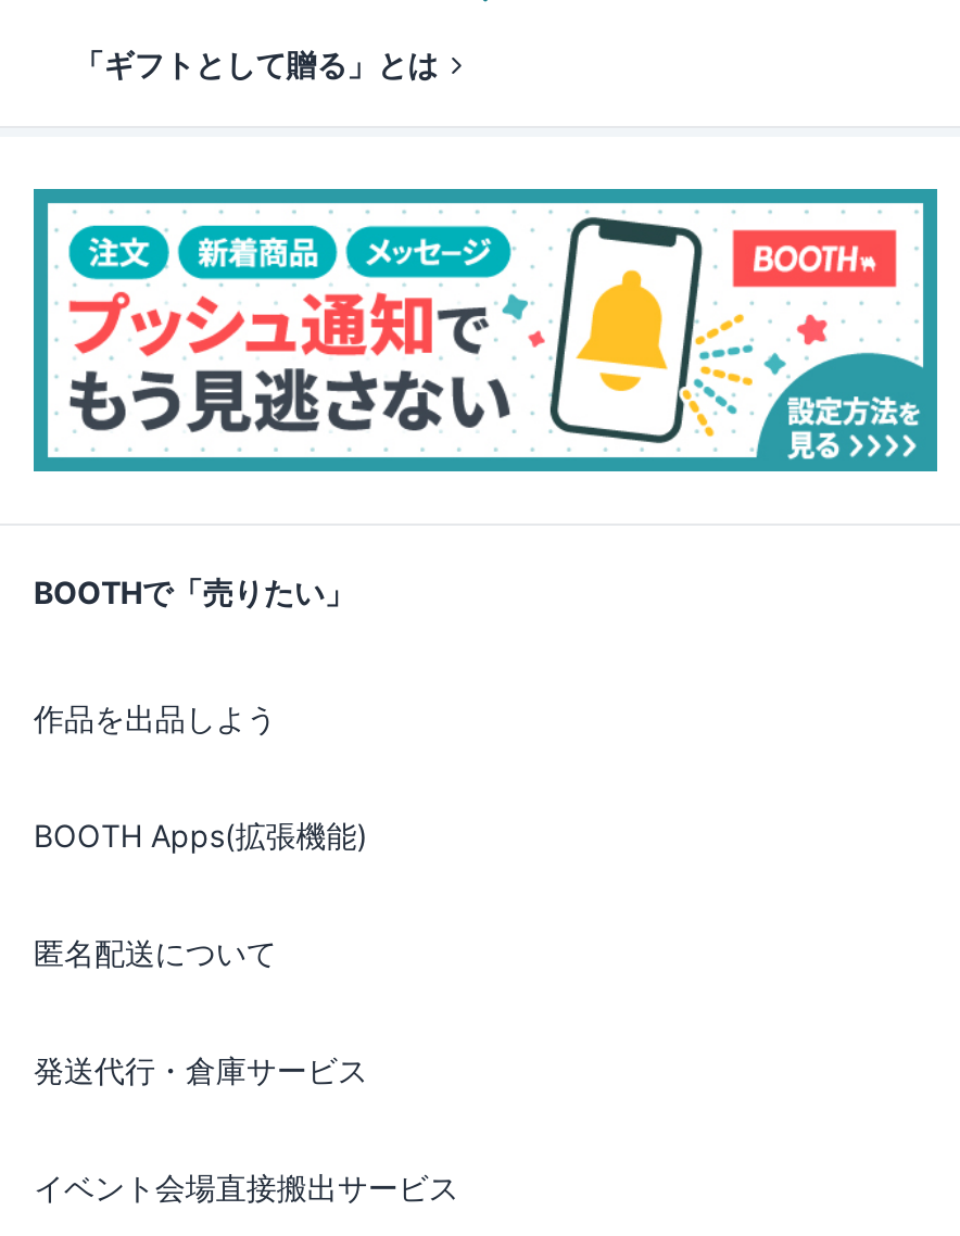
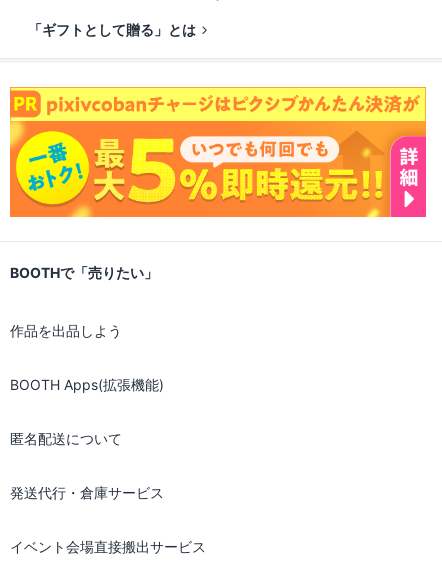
- [image]
+ [image]
